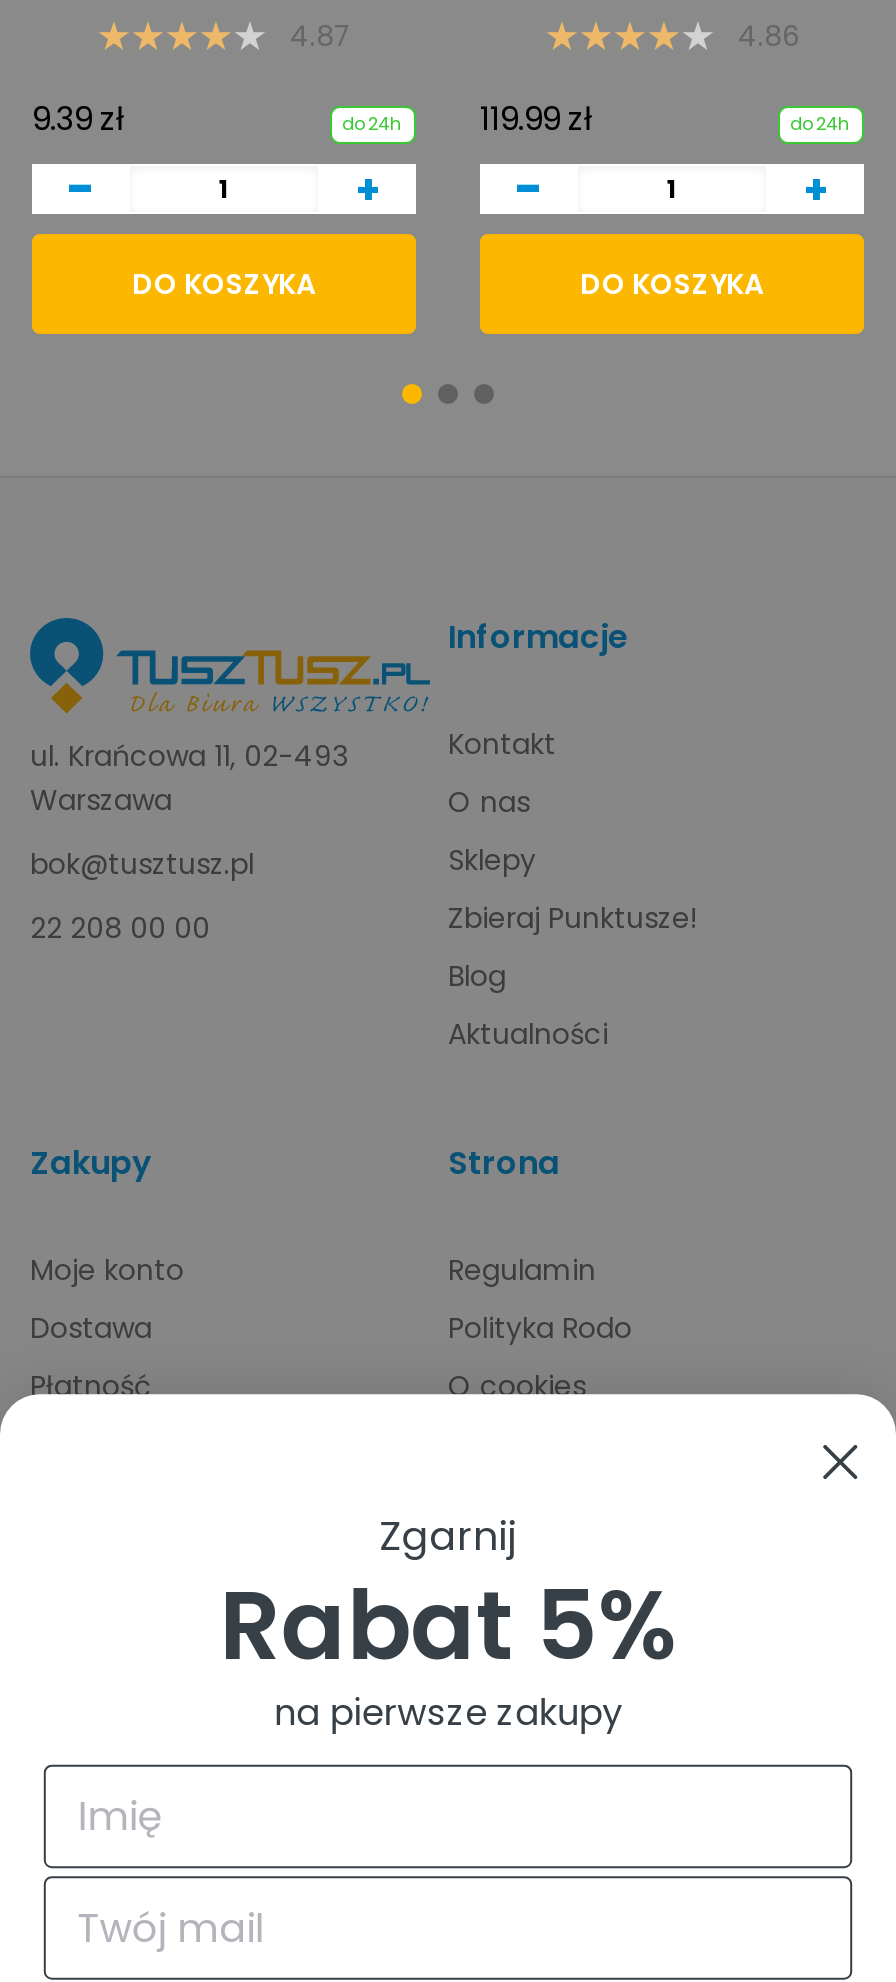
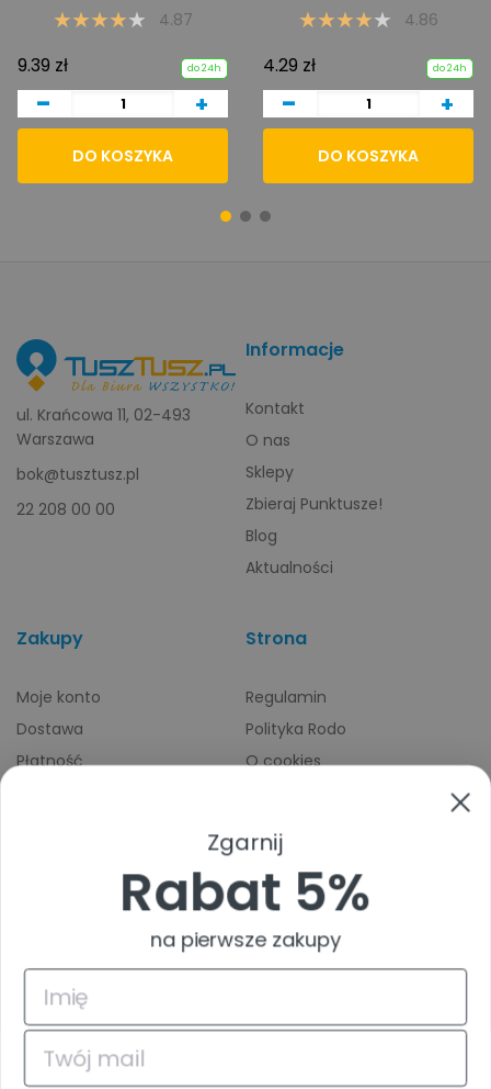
- 119.99 zł
+ 4.29 zł
